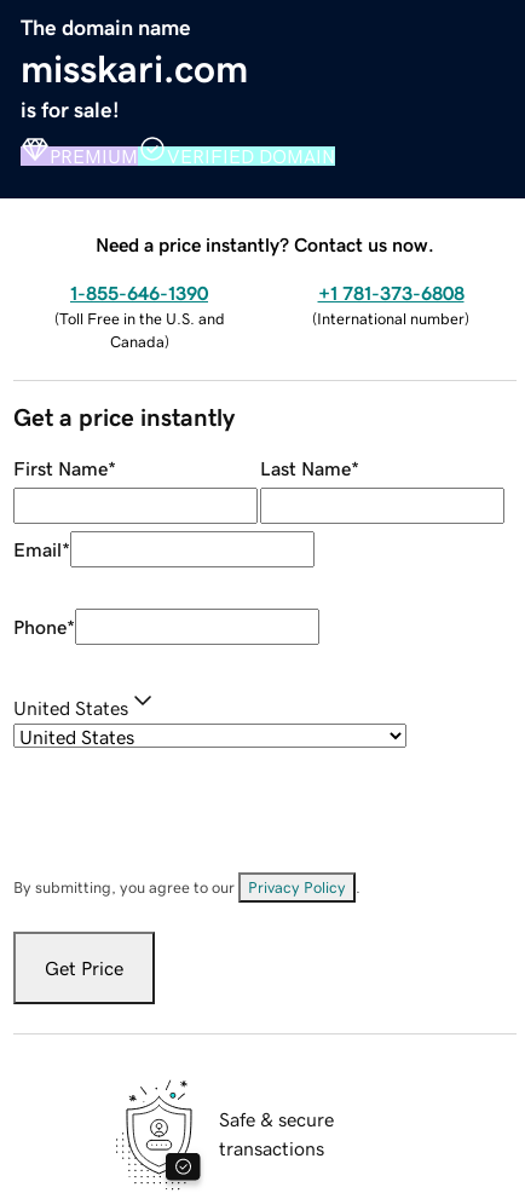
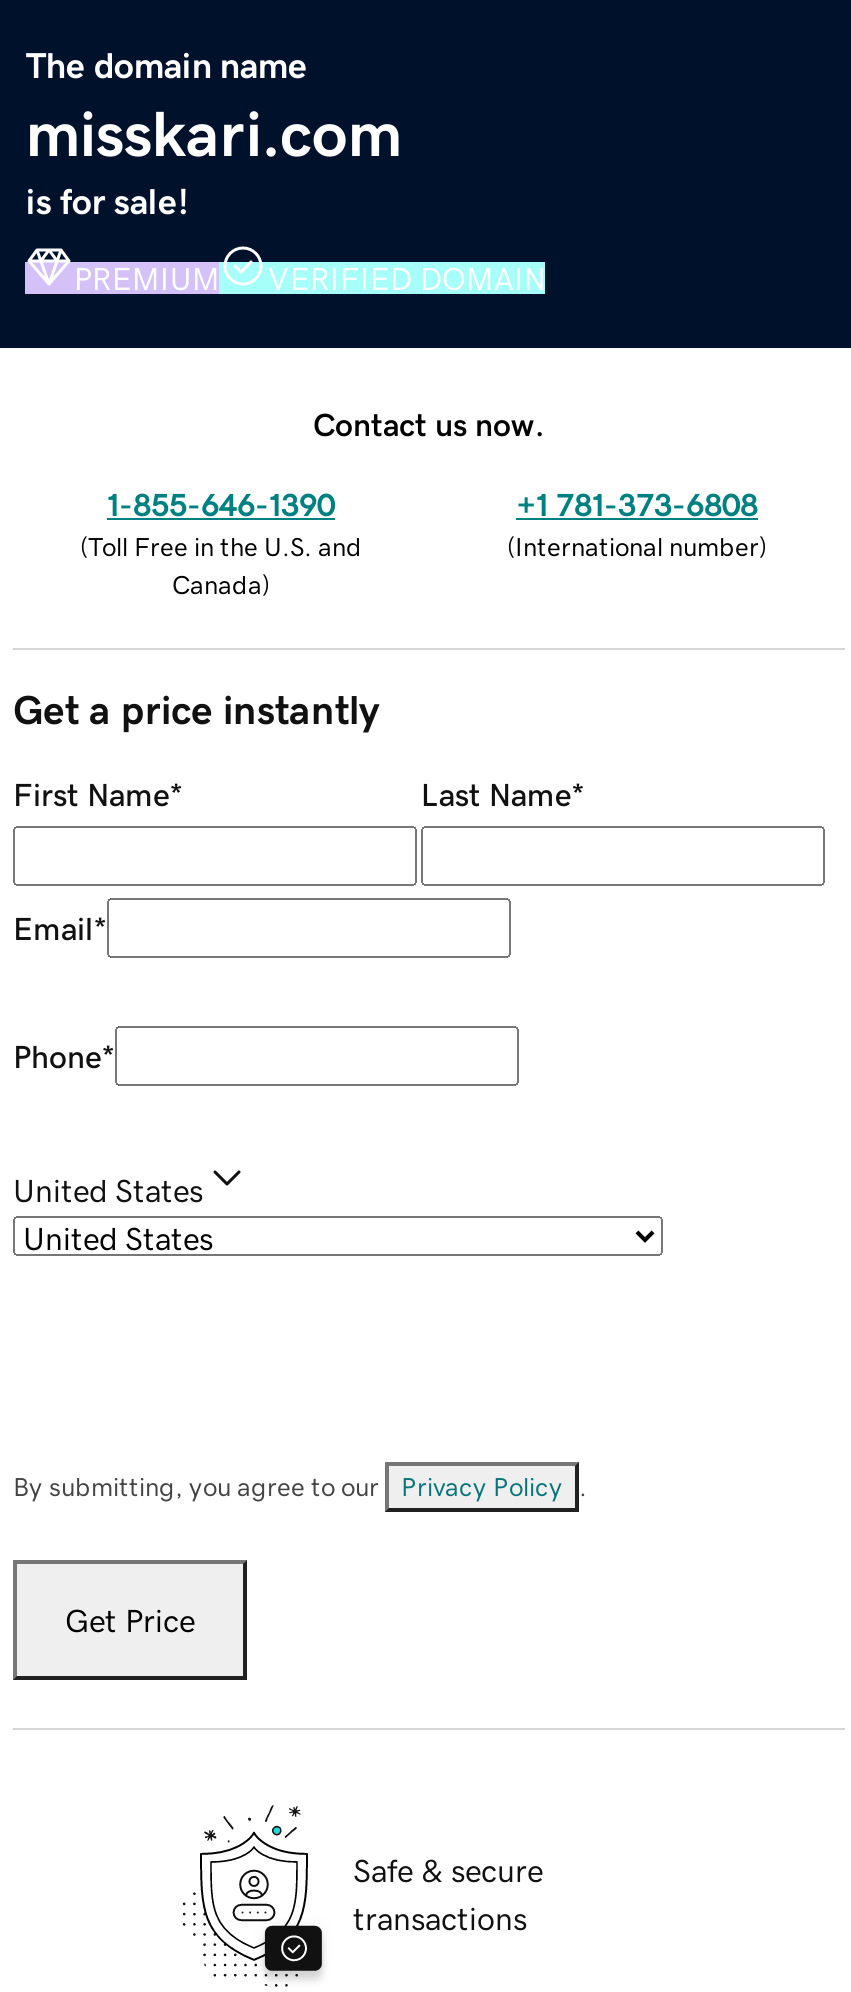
- Need a price instantly? Contact us now.
+ Contact us now.
